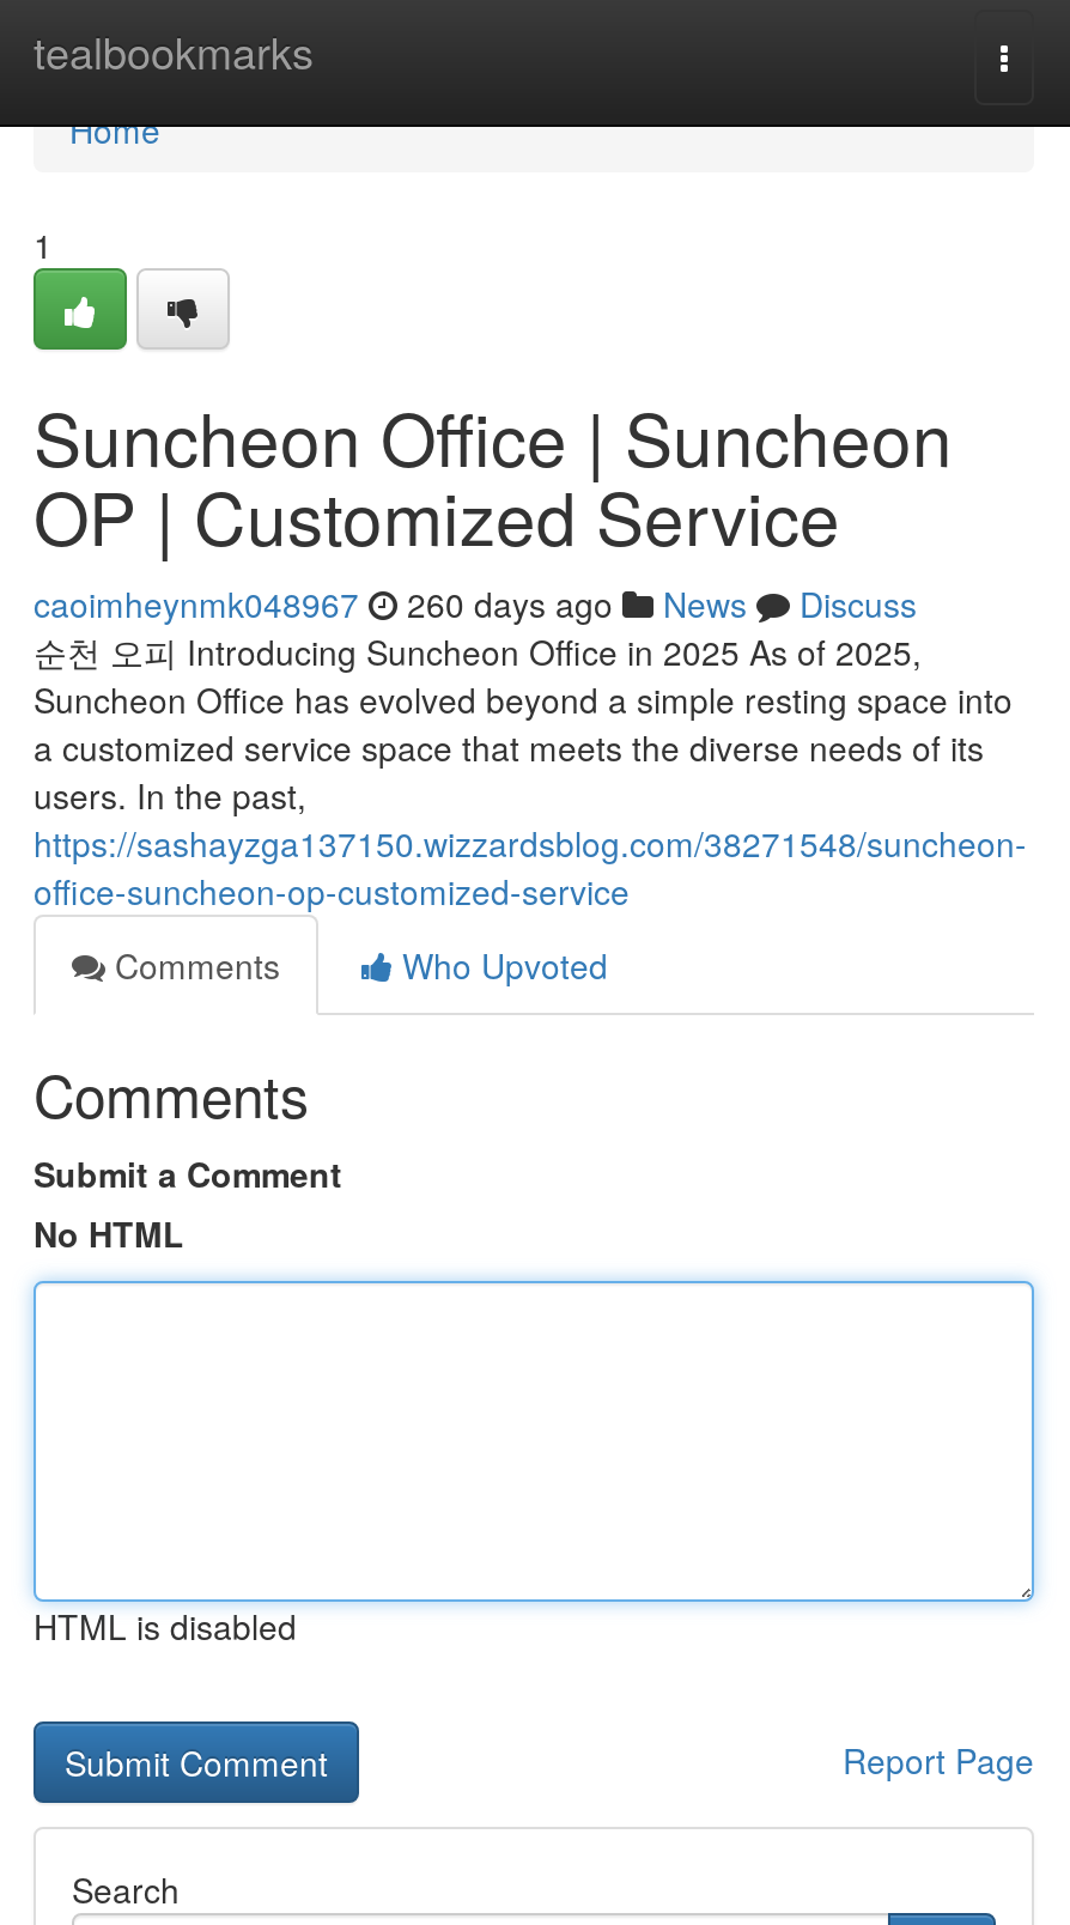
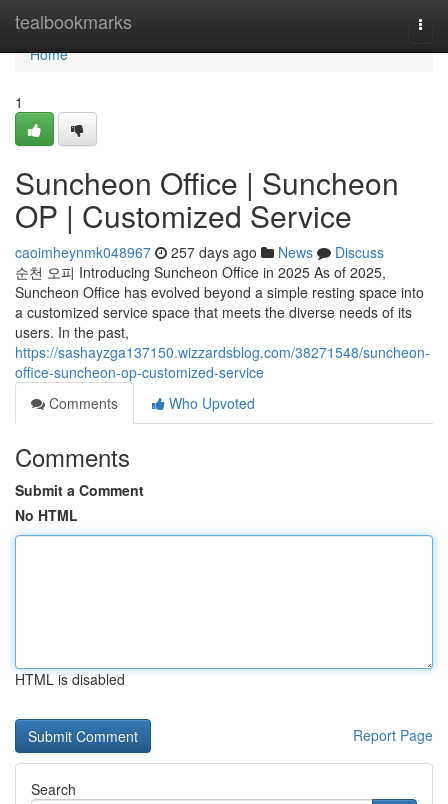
- caoimheynmk048967 260 days ago News Discuss
+ caoimheynmk048967 257 days ago News Discuss
